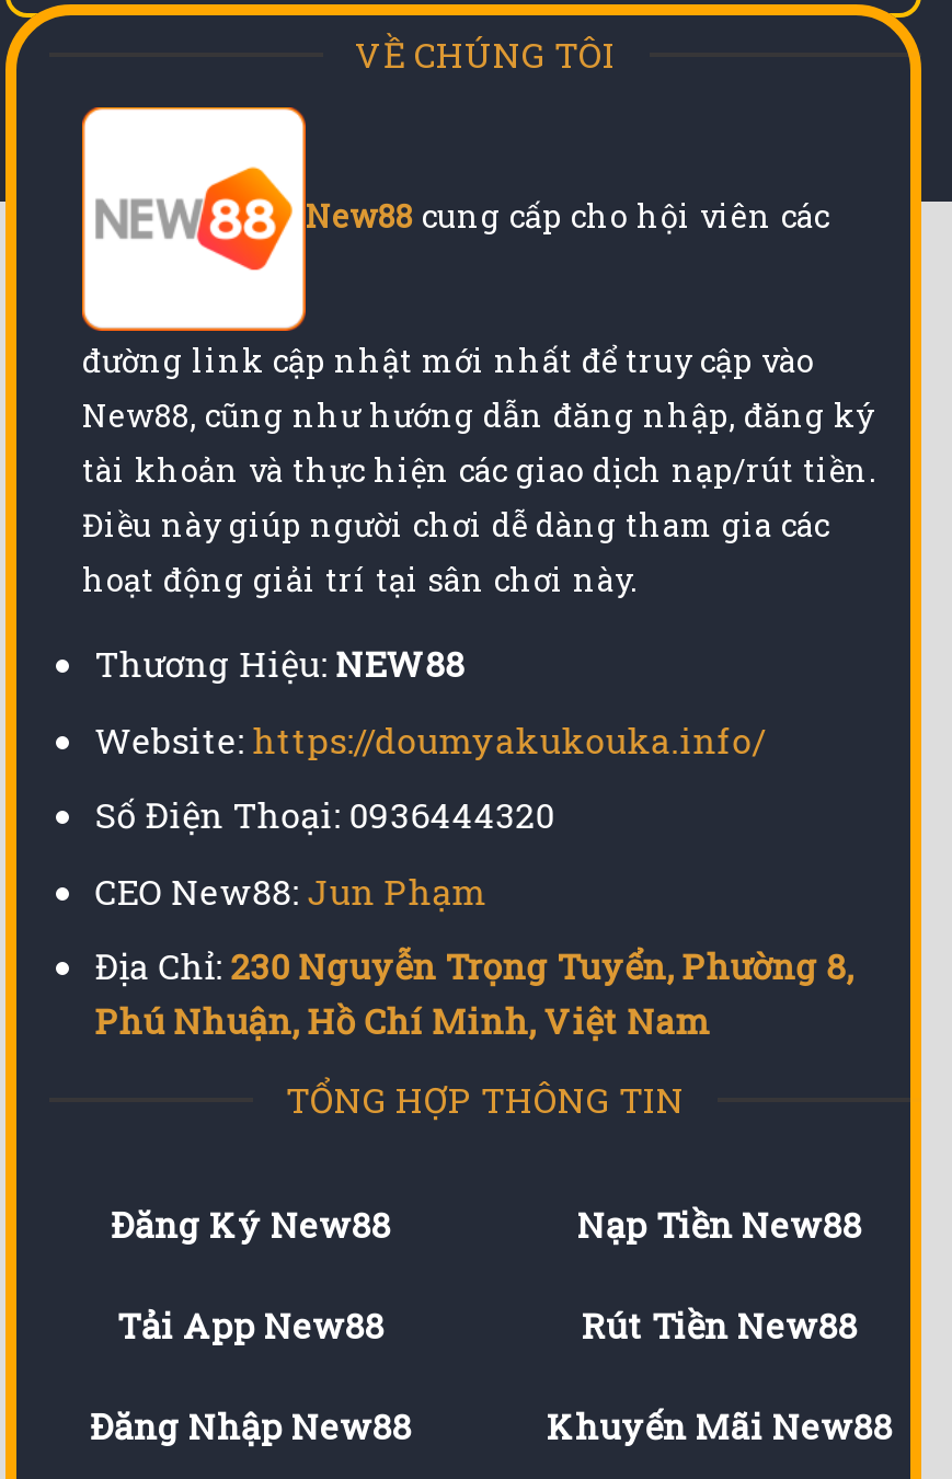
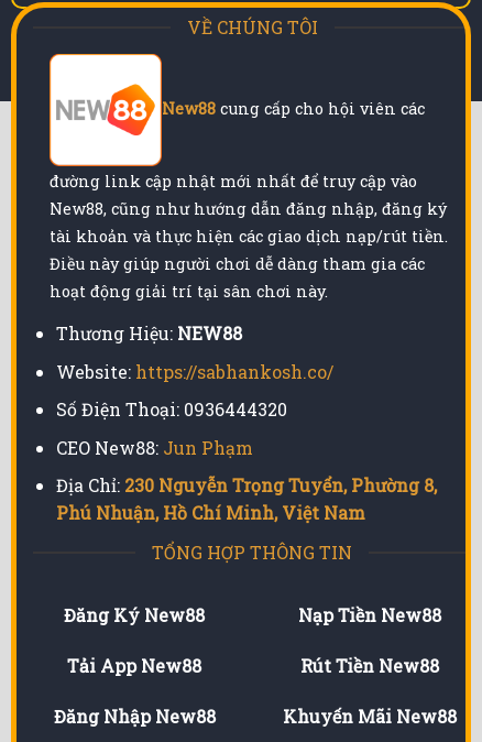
- Website: https://doumyakukouka.info/
+ Website: https://sabhankosh.co/
